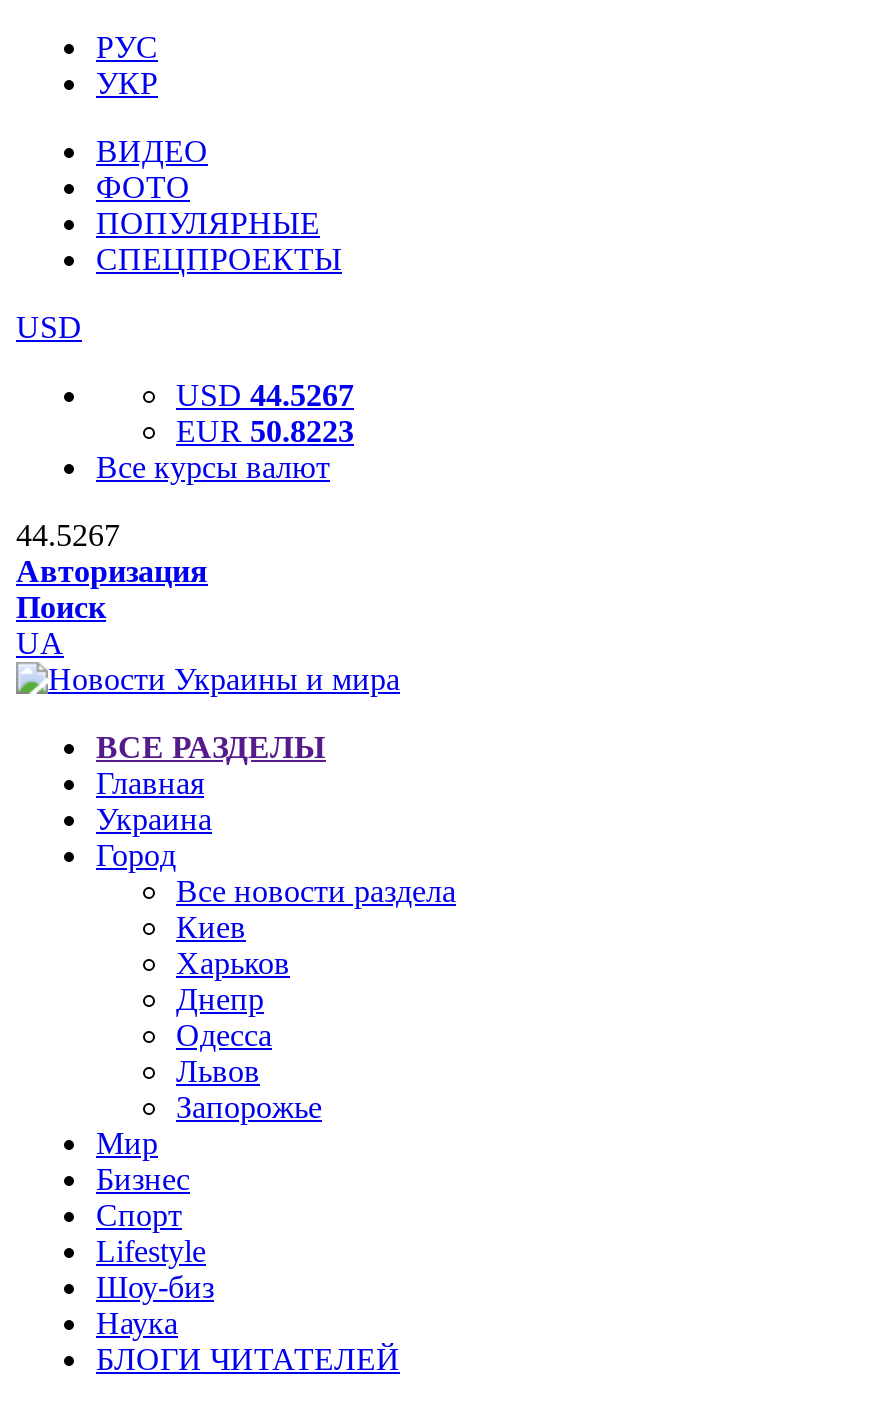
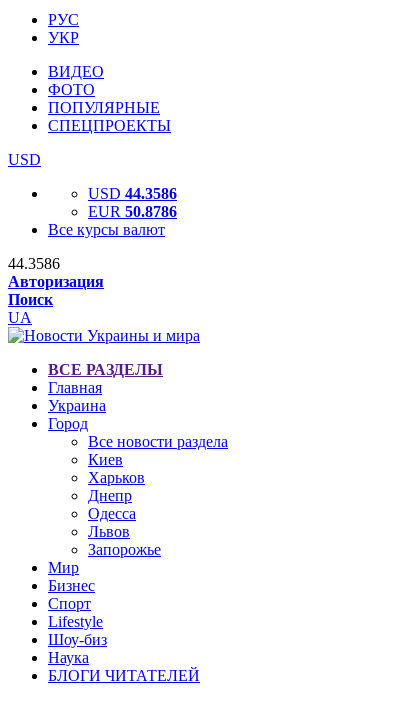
- USD 44.5267
+ USD 44.3586

- EUR 50.8223
+ EUR 50.8786

- 44.5267
+ 44.3586
